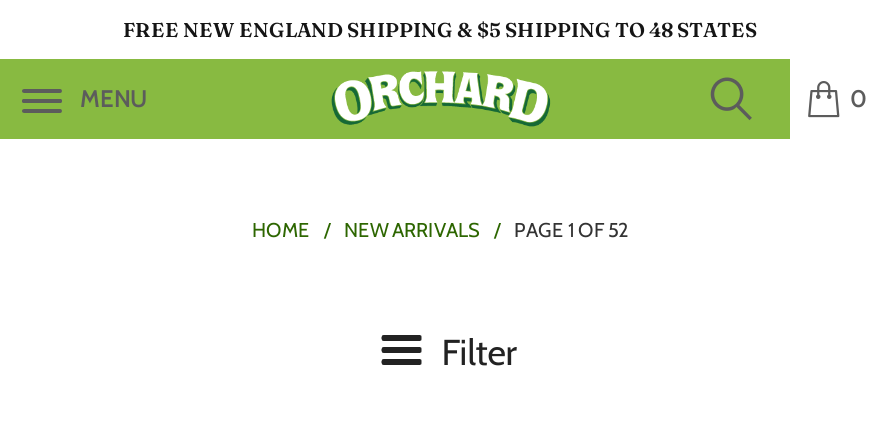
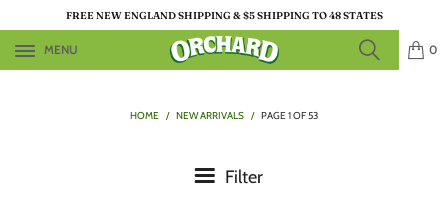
- HOME / NEW ARRIVALS / PAGE 1 OF 52
+ HOME / NEW ARRIVALS / PAGE 1 OF 53
